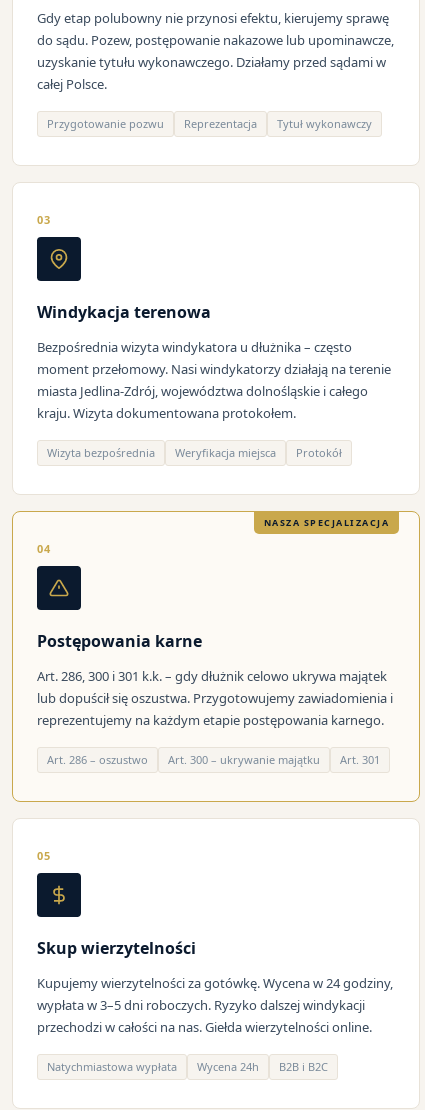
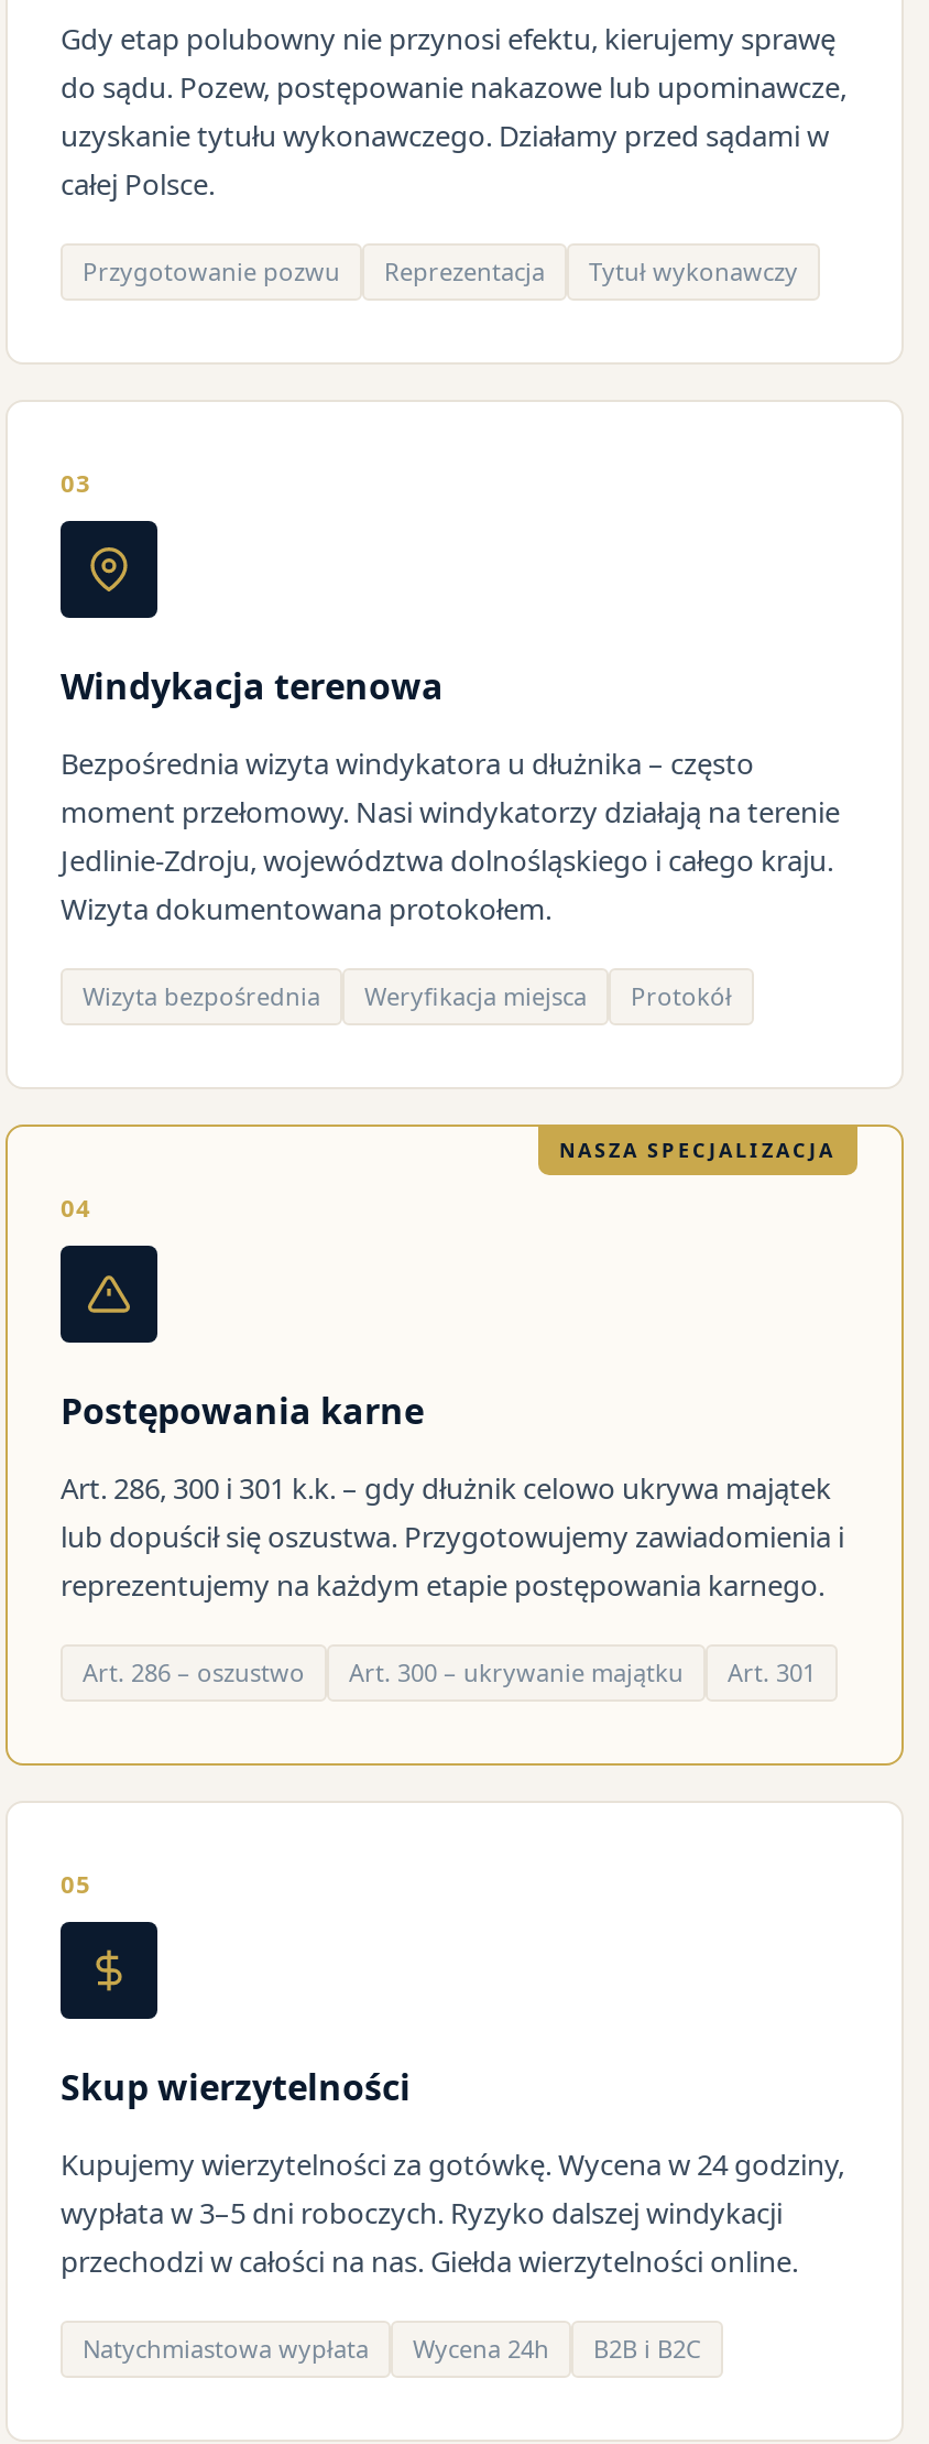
- miasta Jedlina-Zdrój, województwa dolnośląskie i całego
- kraju. Wizyta dokumentowana protokołem.
+ Jedlinie-Zdroju, województwa dolnośląskiego i całego kraju.
+ Wizyta dokumentowana protokołem.
